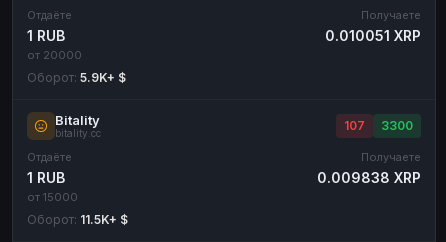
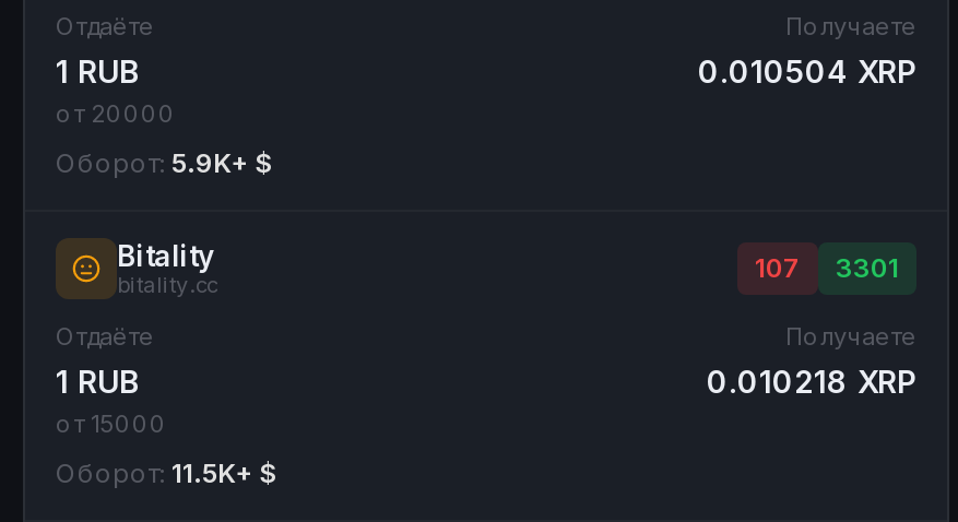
- 0.010051 XRP
+ 0.010504 XRP

- 107 3300
+ 107 3301

- 0.009838 XRP
+ 0.010218 XRP
